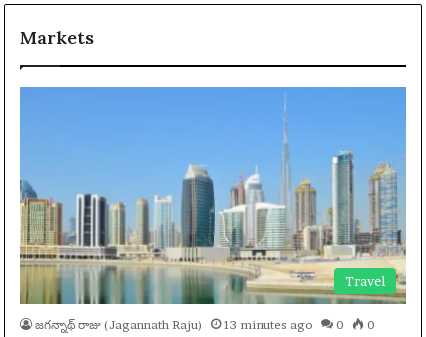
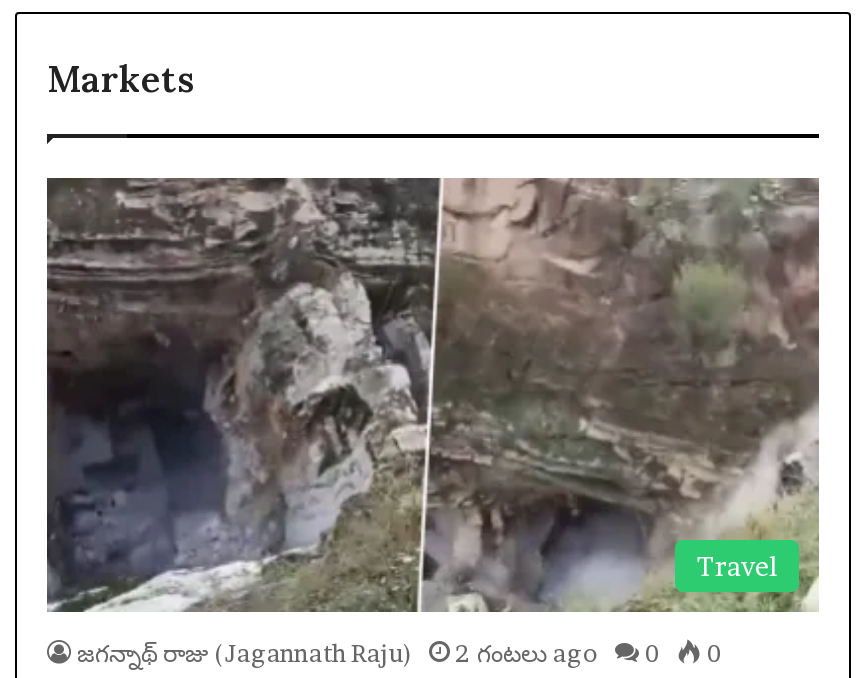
- [image]
- జగన్నాథ్ రాజు (Jagannath Raju) 13 minutes ago 0 0
+ [image]
+ జగన్నాథ్ రాజు (Jagannath Raju) 2 గంటలు ago 0 0
